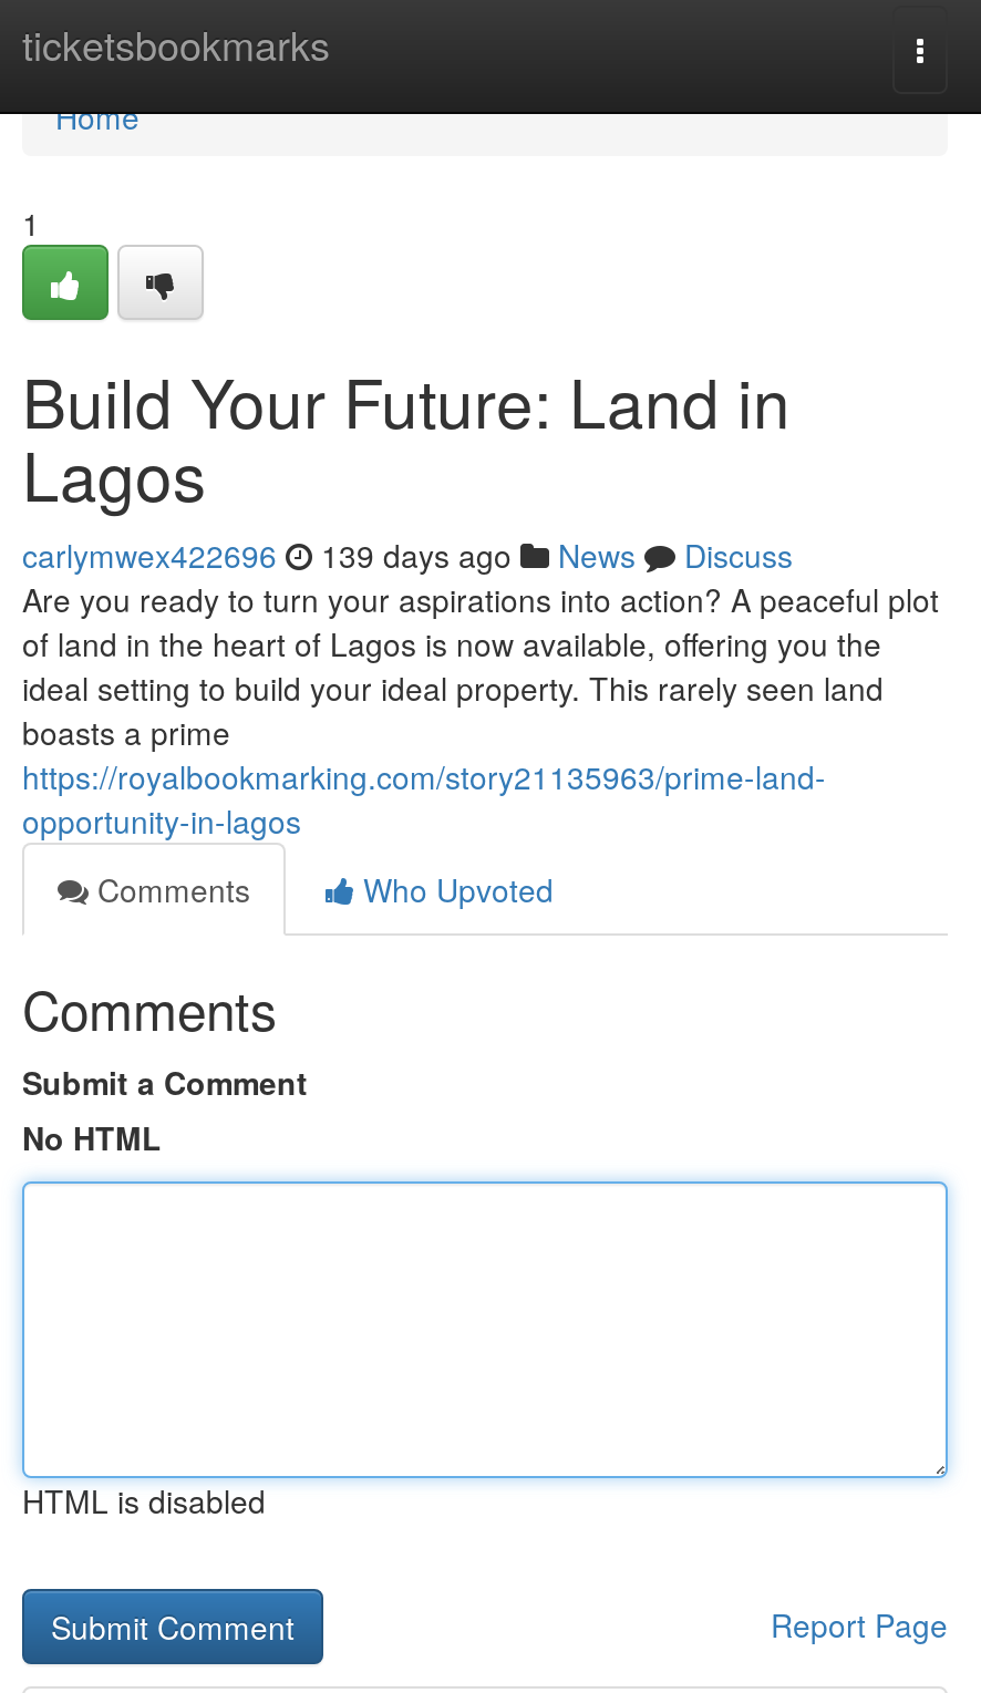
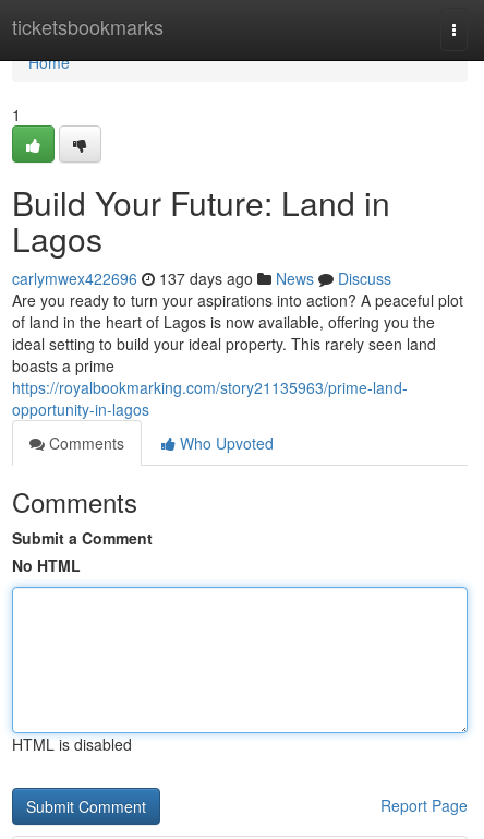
- carlymwex422696 139 days ago News Discuss
+ carlymwex422696 137 days ago News Discuss
